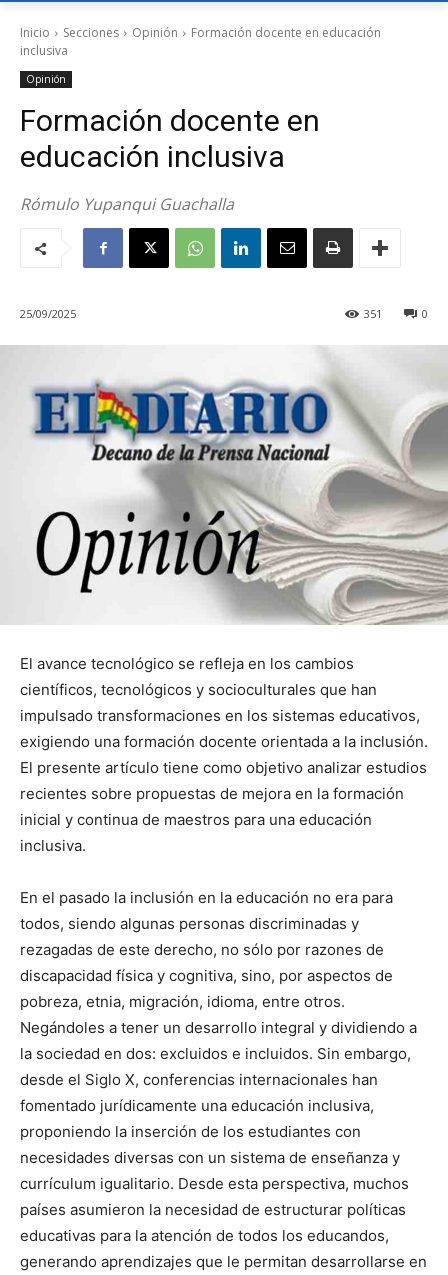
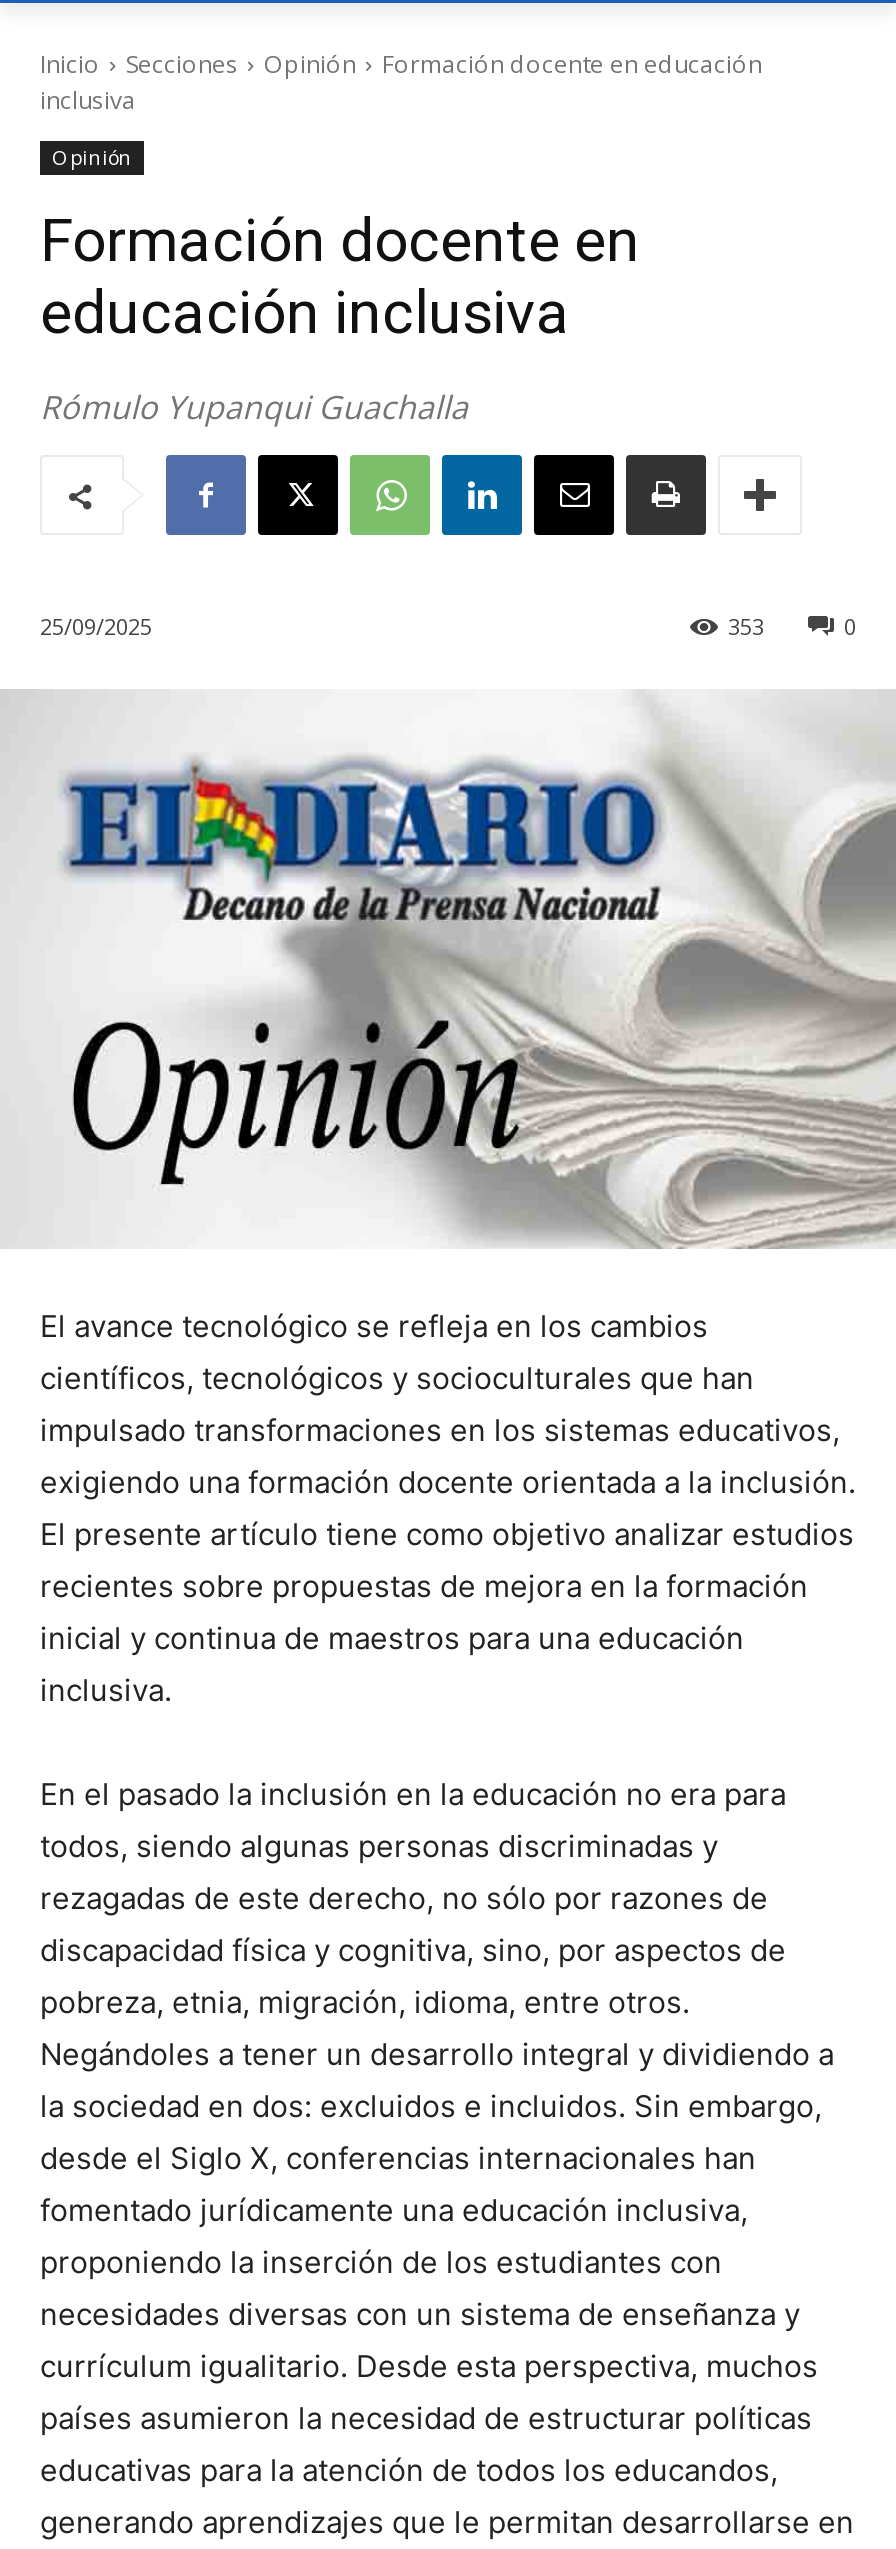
- 351
+ 353
